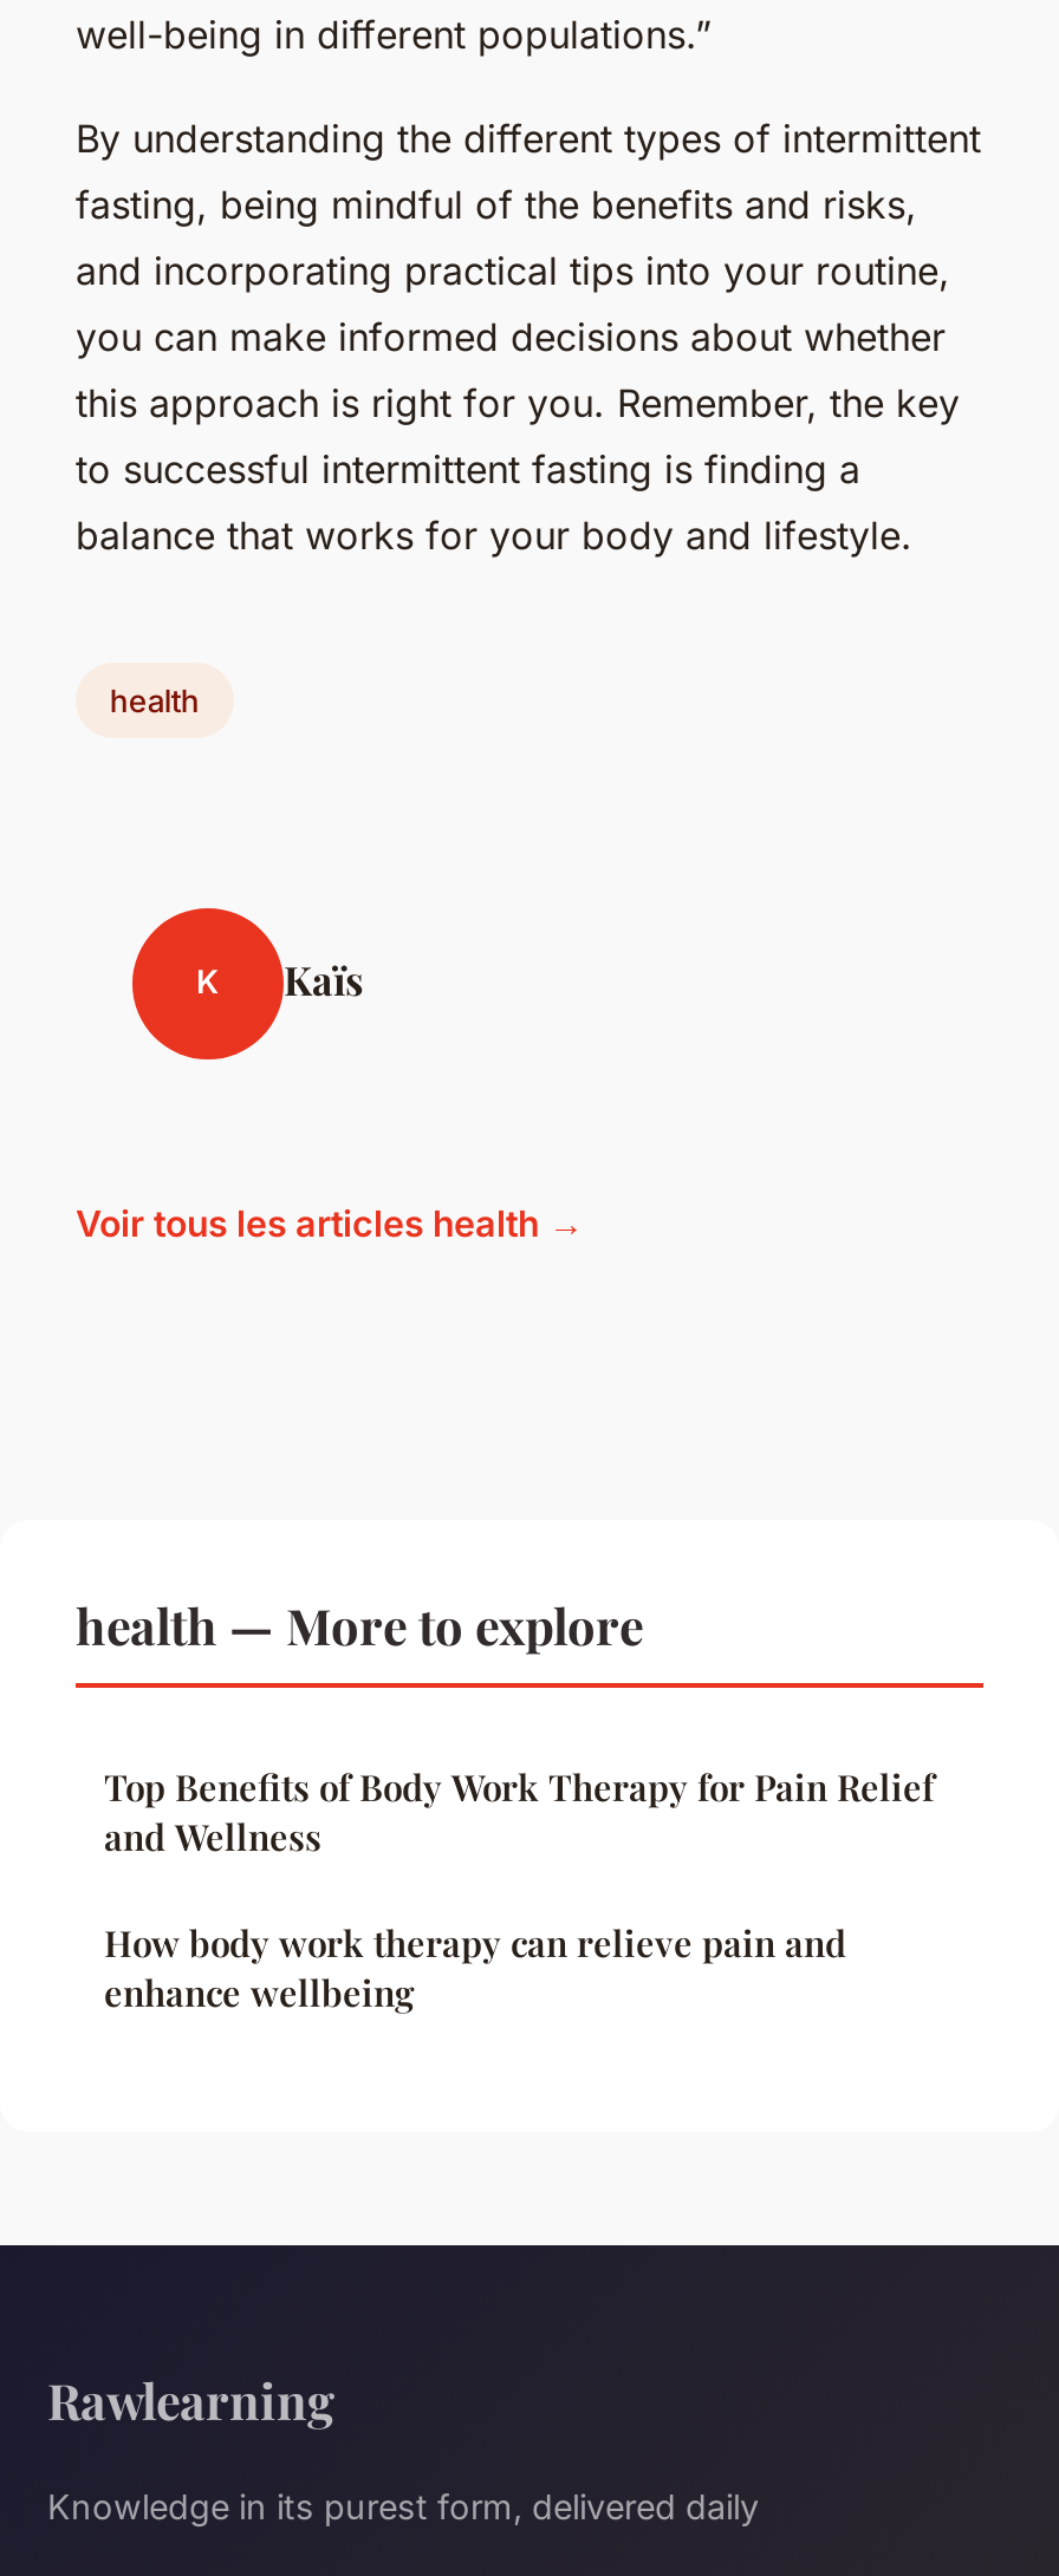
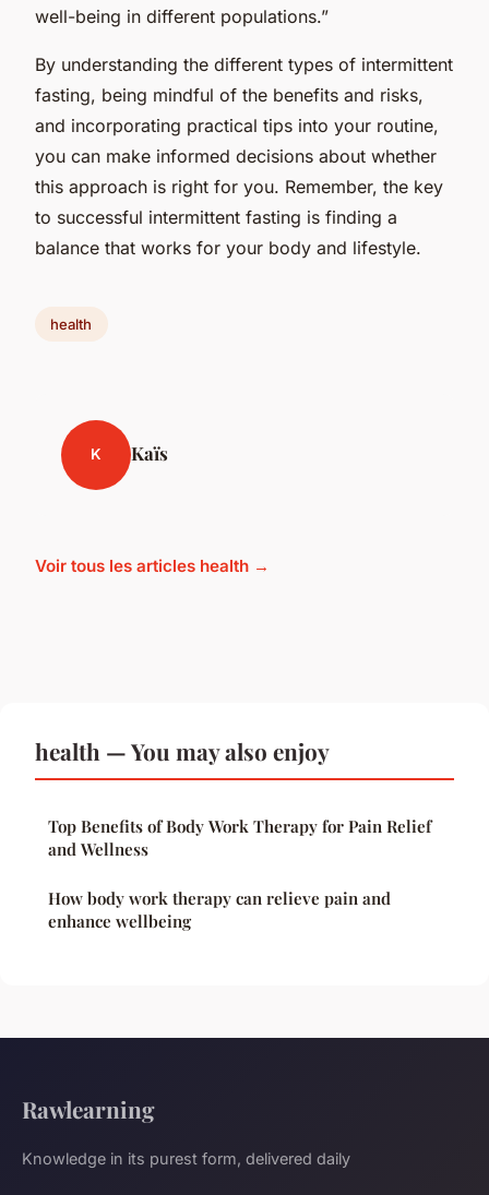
- health — More to explore
+ health — You may also enjoy
